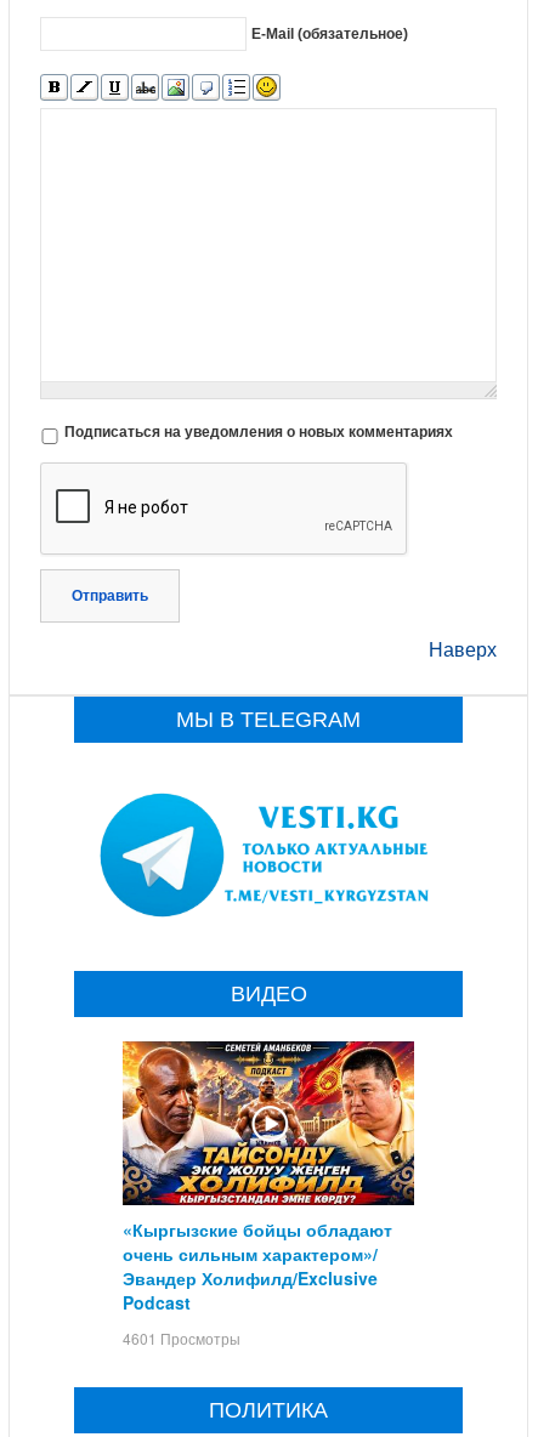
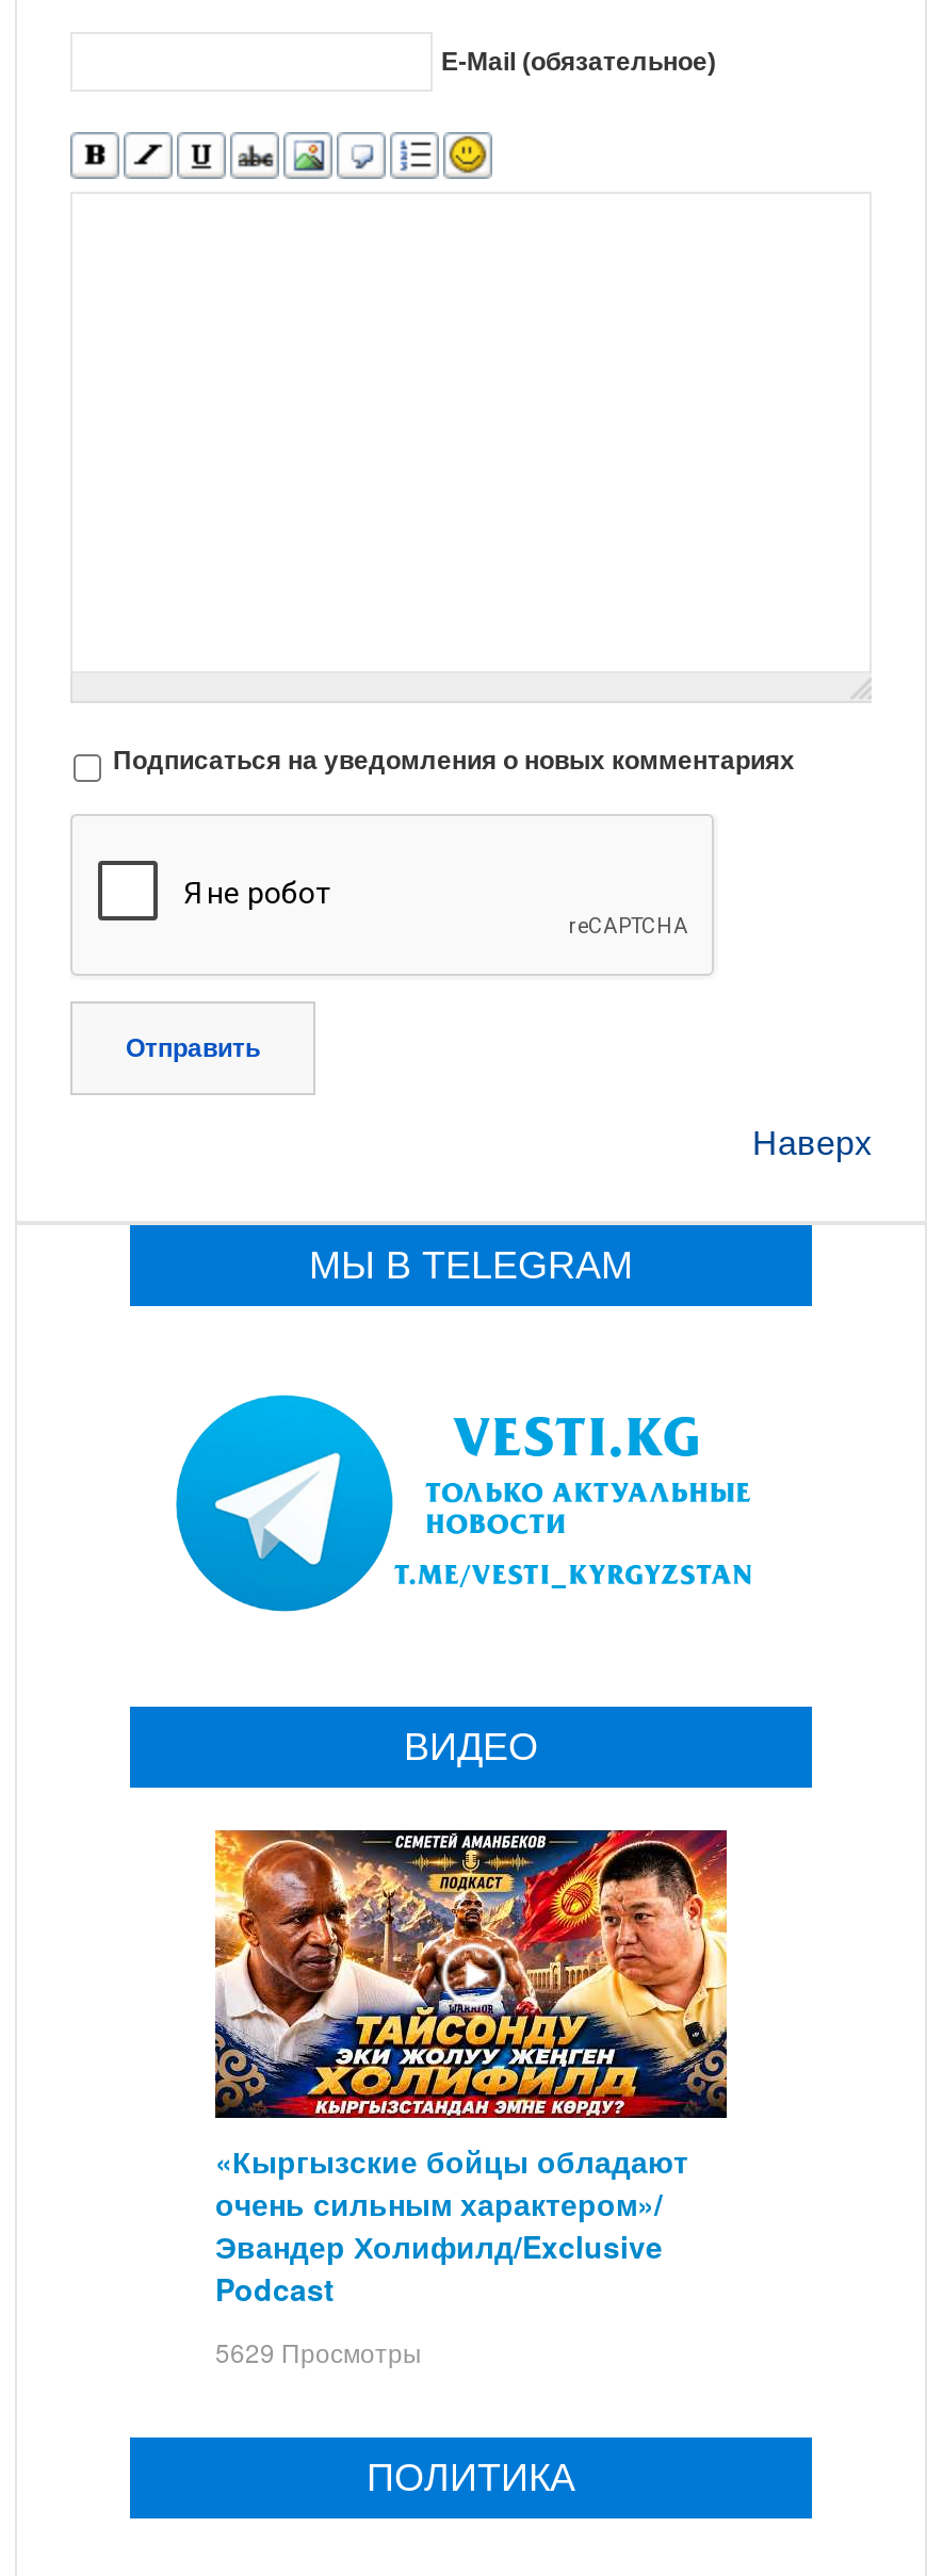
- 4601 Просмотры
+ 5629 Просмотры
